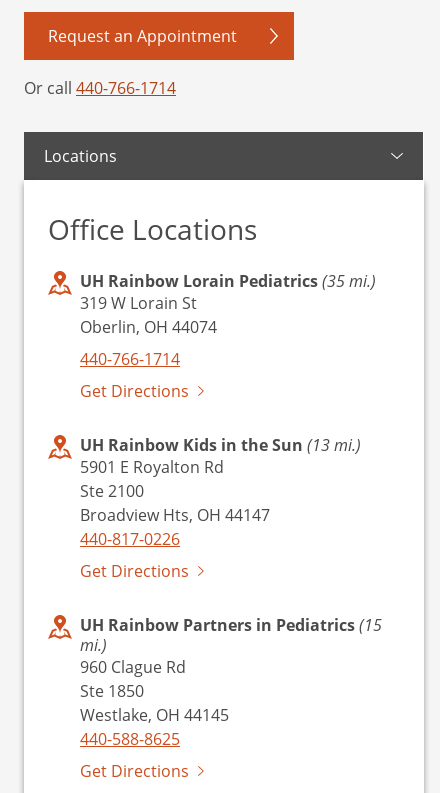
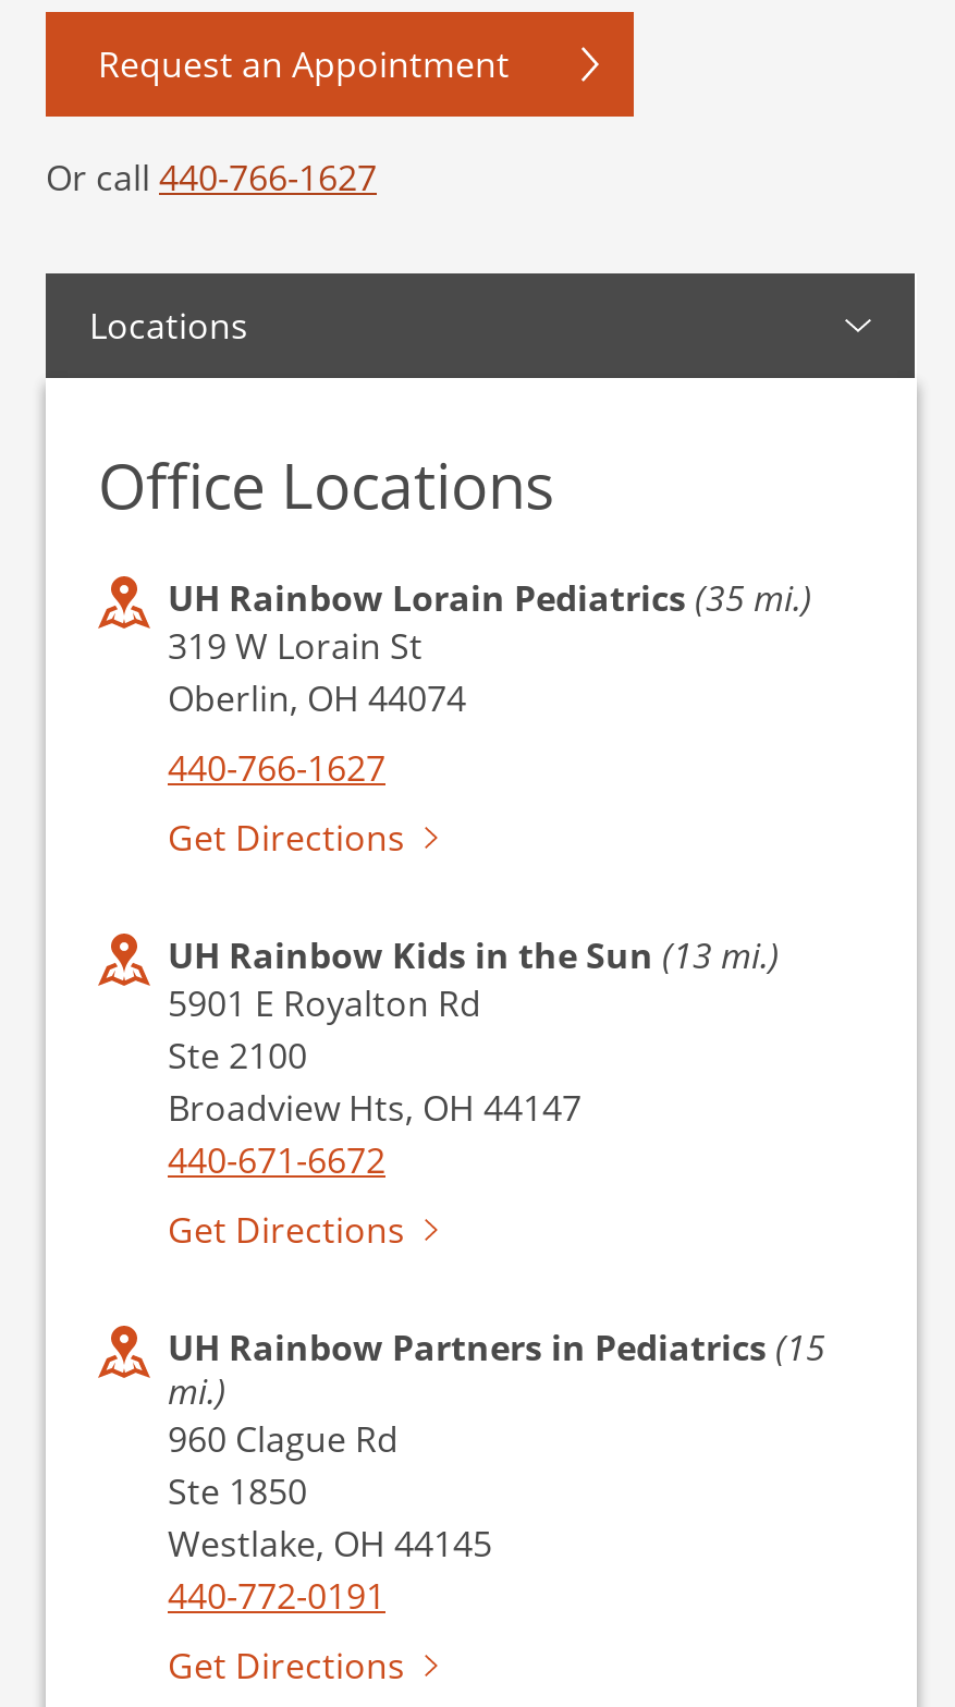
- Or call 440-766-1714
+ Or call 440-766-1627

- 440-766-1714
+ 440-766-1627

- 440-817-0226
+ 440-671-6672

- 440-588-8625
+ 440-772-0191
